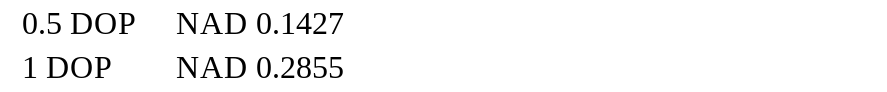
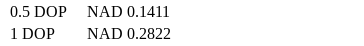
- 0.5 DOP NAD 0.1427
+ 0.5 DOP NAD 0.1411

- 1 DOP NAD 0.2855
+ 1 DOP NAD 0.2822
